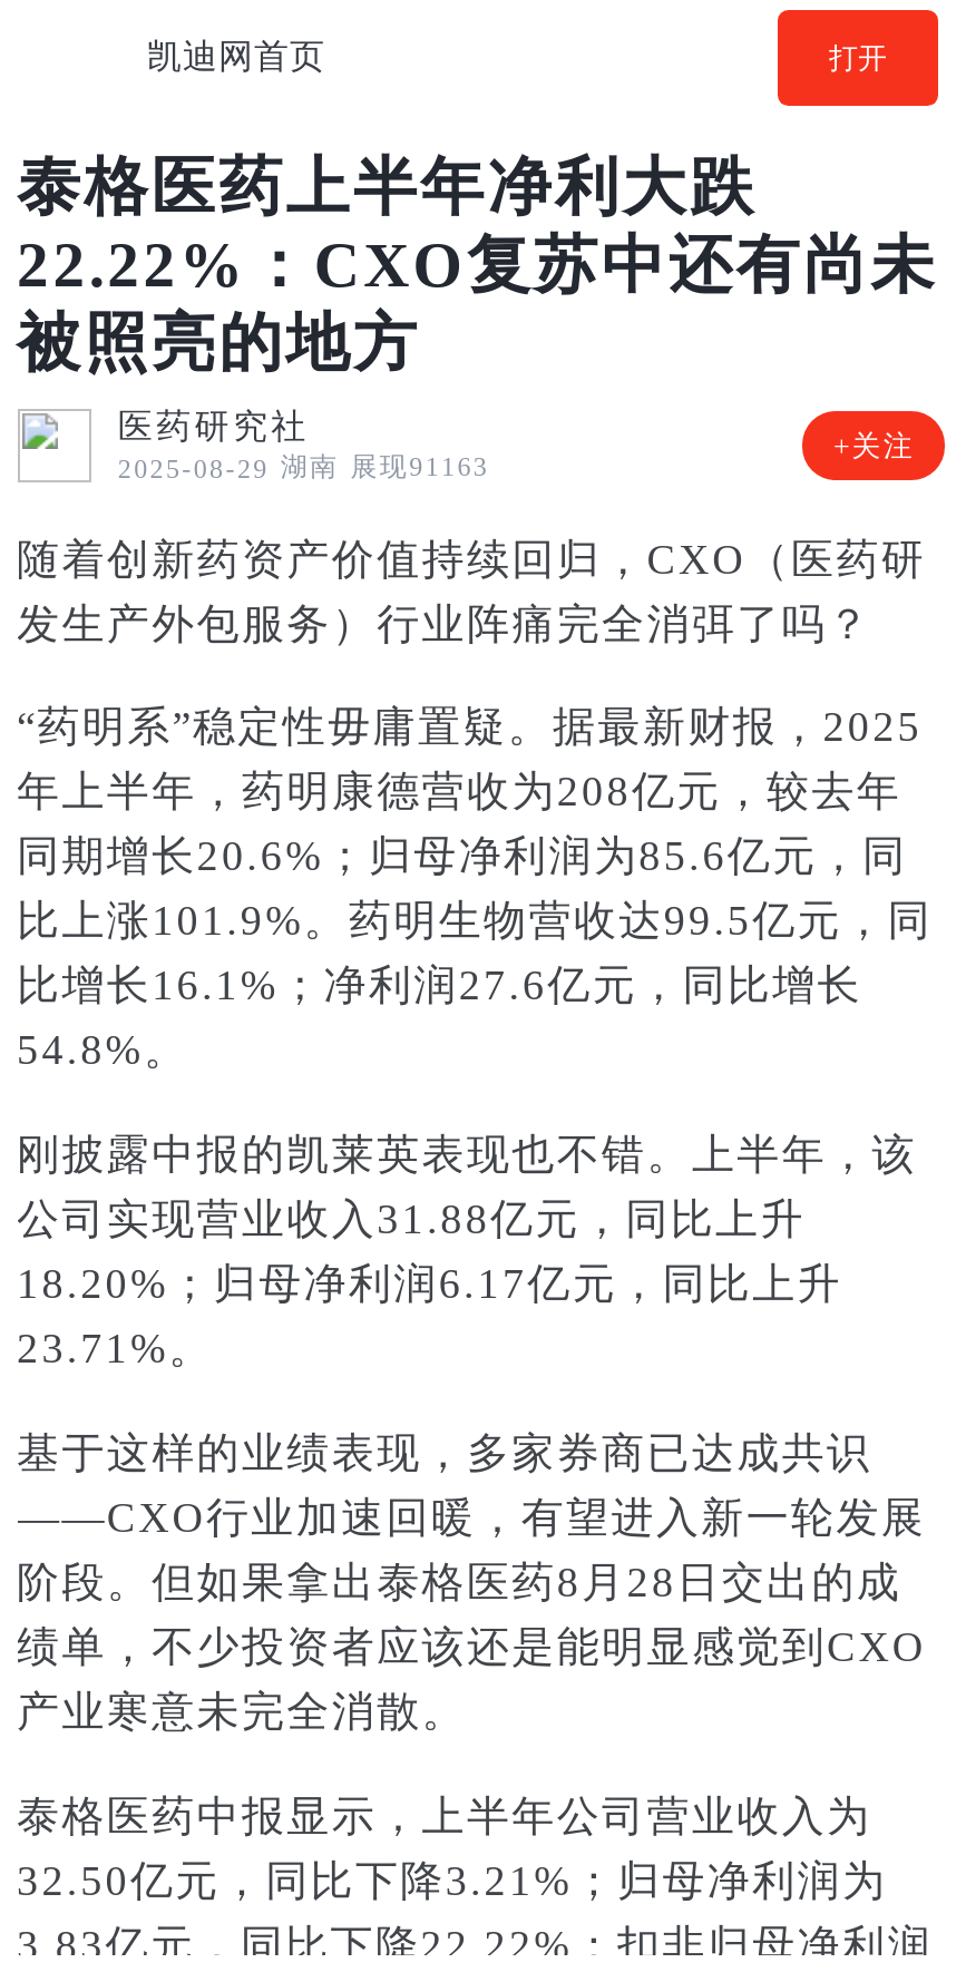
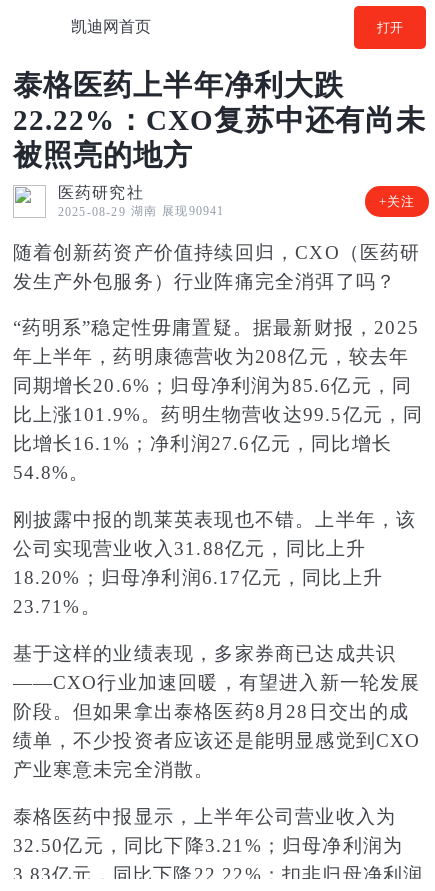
- 2025-08-29 湖南 展现91163
+ 2025-08-29 湖南 展现90941
